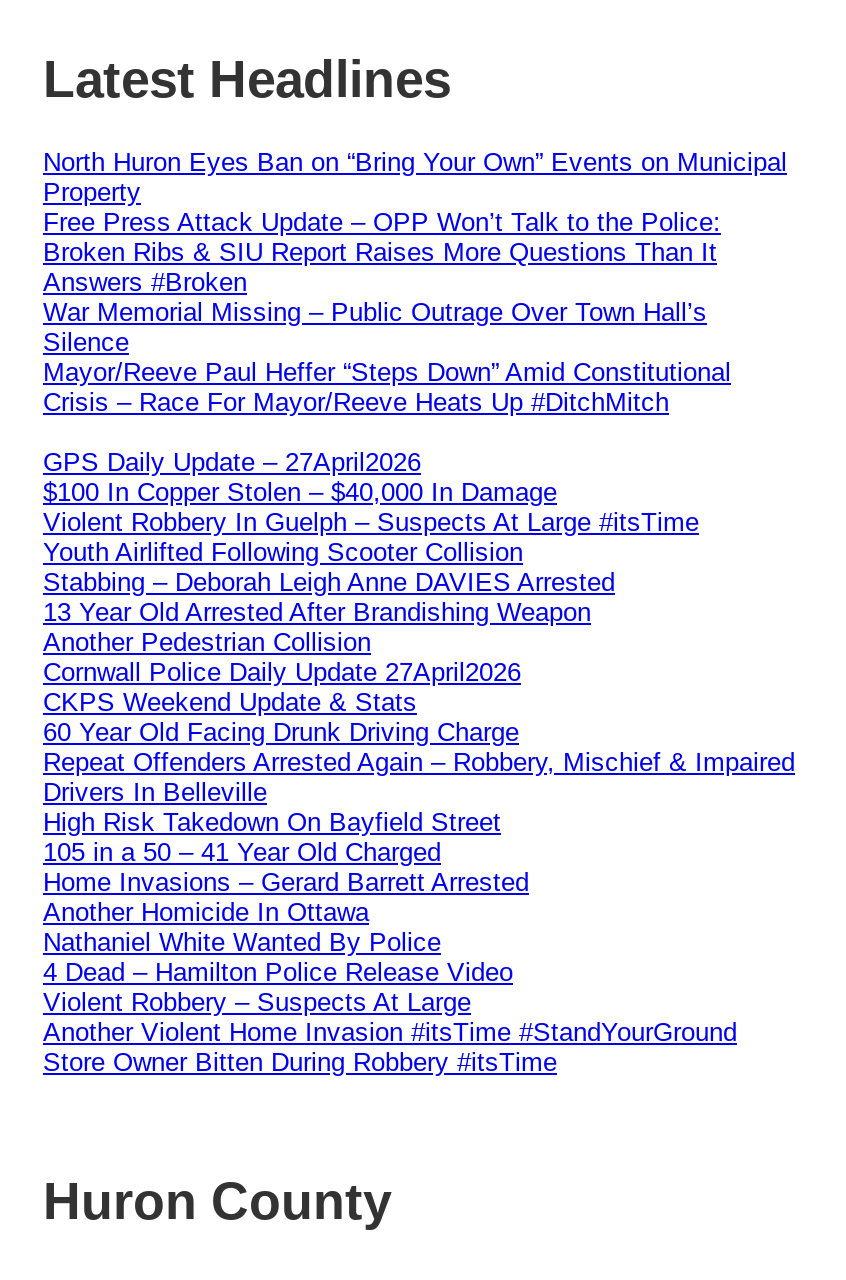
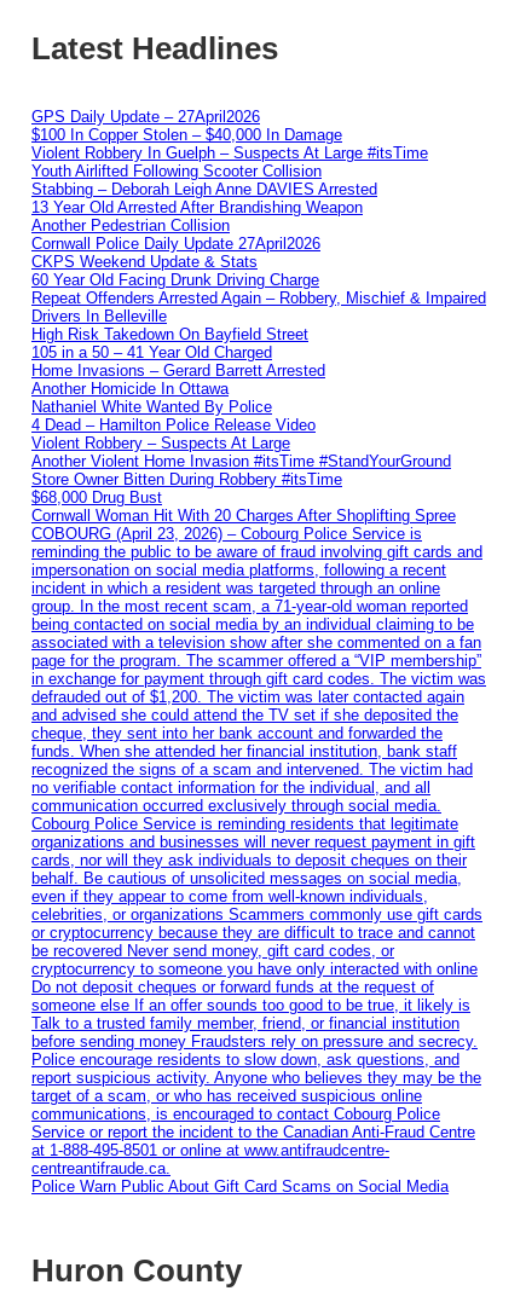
- North Huron Eyes Ban on “Bring Your Own” Events on Municipal
- Property
- Free Press Attack Update – OPP Won’t Talk to the Police:
- Broken Ribs & SIU Report Raises More Questions Than It
- Answers #Broken
- War Memorial Missing – Public Outrage Over Town Hall’s
- Silence
- Mayor/Reeve Paul Heffer “Steps Down” Amid Constitutional
- Crisis – Race For Mayor/Reeve Heats Up #DitchMitch

moved up: GPS Daily Update – 27April2026 | $100 In Copper Stolen – $40,000 In Damage | Violent Robbery In Guelph – Suspects At Large #itsTime | ... | Another Violent Home Invasion #itsTime #StandYourGround | Store Owner Bitten During Robbery #itsTime

+ $68,000 Drug Bust
+ Cornwall Woman Hit With 20 Charges After Shoplifting Spree
+ COBOURG (April 23, 2026) – Cobourg Police Service is
+ reminding the public to be aware of fraud involving gift cards and
+ impersonation on social media platforms, following a recent
+ incident in which a resident was targeted through an online
+ group. In the most recent scam, a 71-year-old woman reported
+ being contacted on social media by an individual claiming to be
+ associated with a television show after she commented on a fan
+ page for the program. The scammer offered a “VIP membership”
+ in exchange for payment through gift card codes. The victim was
+ defrauded out of $1,200. The victim was later contacted again
+ and advised she could attend the TV set if she deposited the
+ cheque, they sent into her bank account and forwarded the
+ funds. When she attended her financial institution, bank staff
+ recognized the signs of a scam and intervened. The victim had
+ no verifiable contact information for the individual, and all
+ communication occurred exclusively through social media.
+ Cobourg Police Service is reminding residents that legitimate
+ organizations and businesses will never request payment in gift
+ cards, nor will they ask individuals to deposit cheques on their
+ behalf. Be cautious of unsolicited messages on social media,
+ even if they appear to come from well-known individuals,
+ celebrities, or organizations Scammers commonly use gift cards
+ or cryptocurrency because they are difficult to trace and cannot
+ be recovered Never send money, gift card codes, or
+ cryptocurrency to someone you have only interacted with online
+ Do not deposit cheques or forward funds at the request of
+ someone else If an offer sounds too good to be true, it likely is
+ Talk to a trusted family member, friend, or financial institution
+ before sending money Fraudsters rely on pressure and secrecy.
+ Police encourage residents to slow down, ask questions, and
+ report suspicious activity. Anyone who believes they may be the
+ target of a scam, or who has received suspicious online
+ communications, is encouraged to contact Cobourg Police
+ Service or report the incident to the Canadian Anti‑Fraud Centre
+ at 1‑888‑495‑8501 or online at www.antifraudcentre-
+ centreantifraude.ca.
+ Police Warn Public About Gift Card Scams on Social Media
